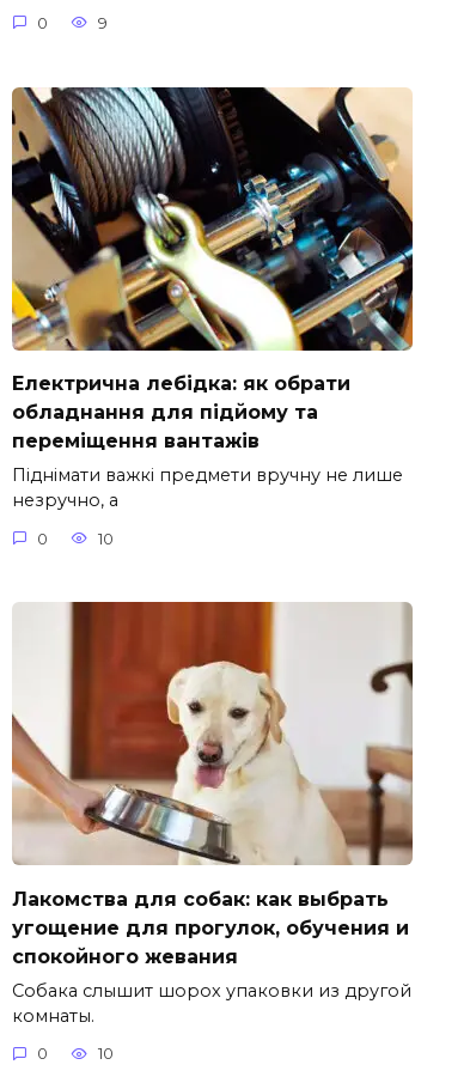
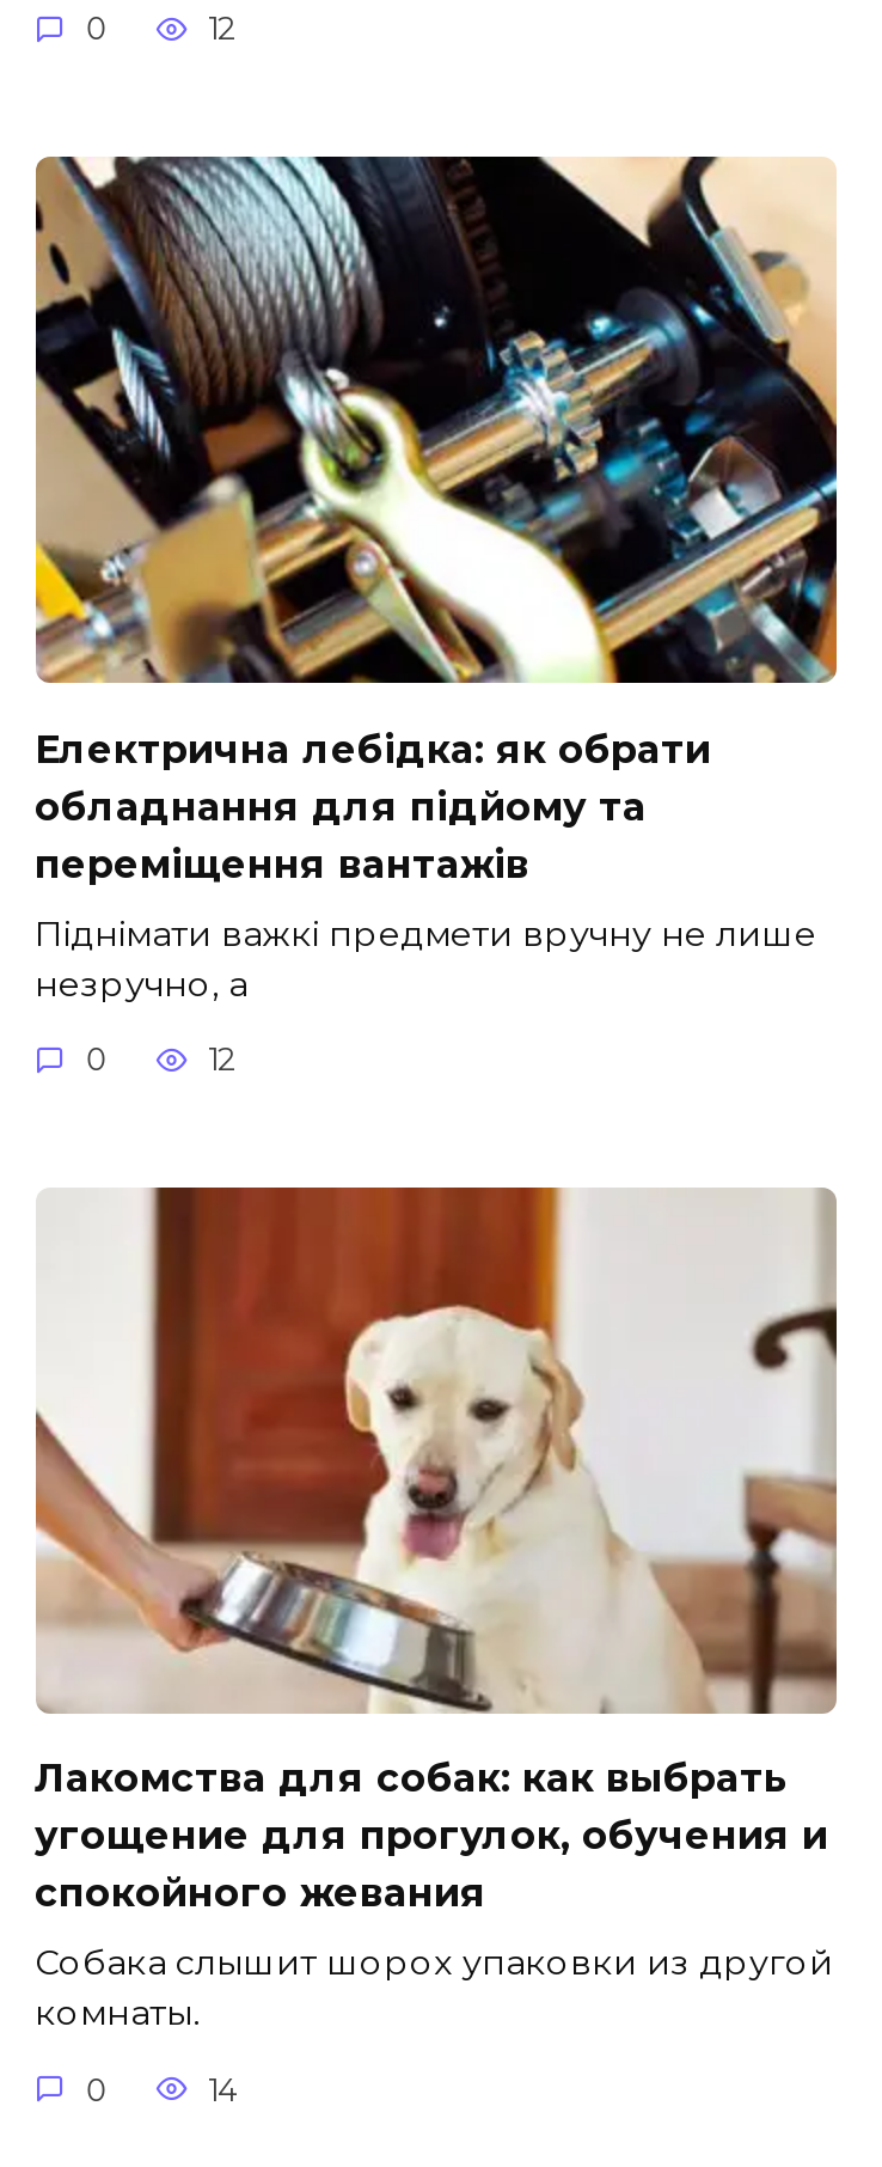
- 9
+ 12

- 10
+ 12

- 10
+ 14
